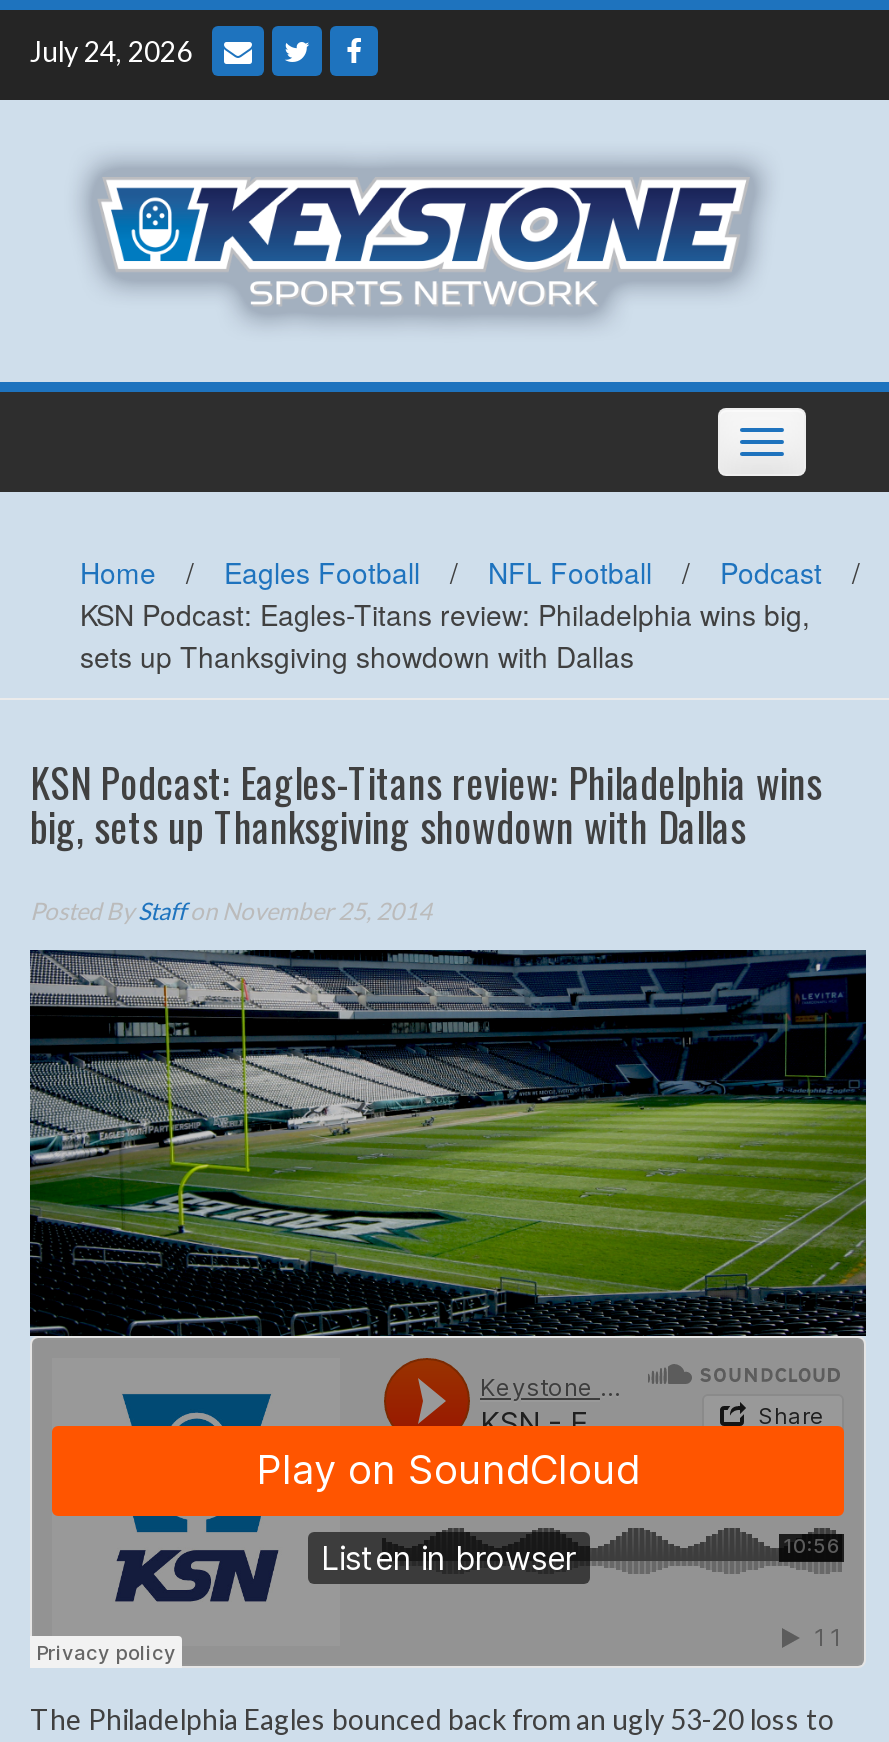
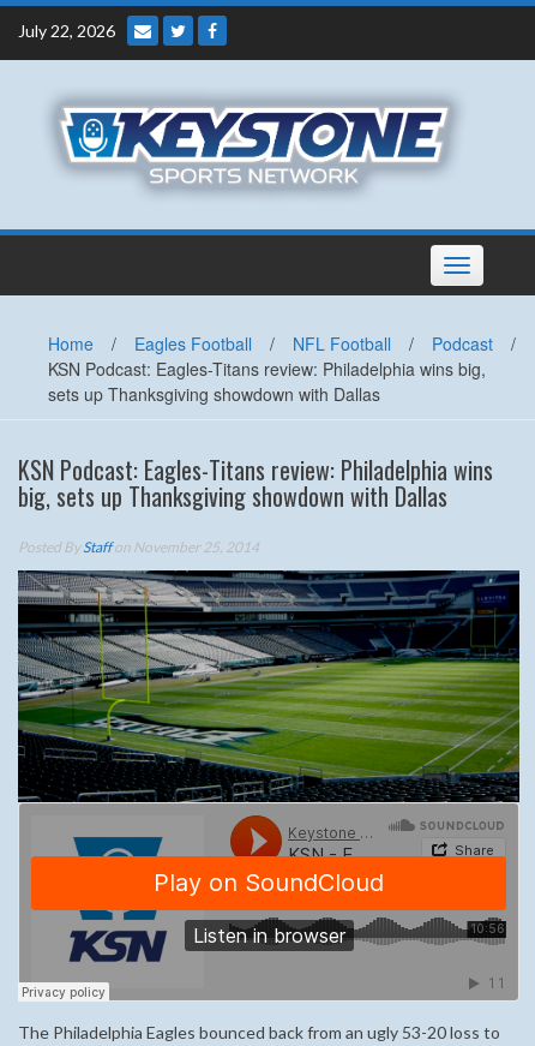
- July 24, 2026
+ July 22, 2026
